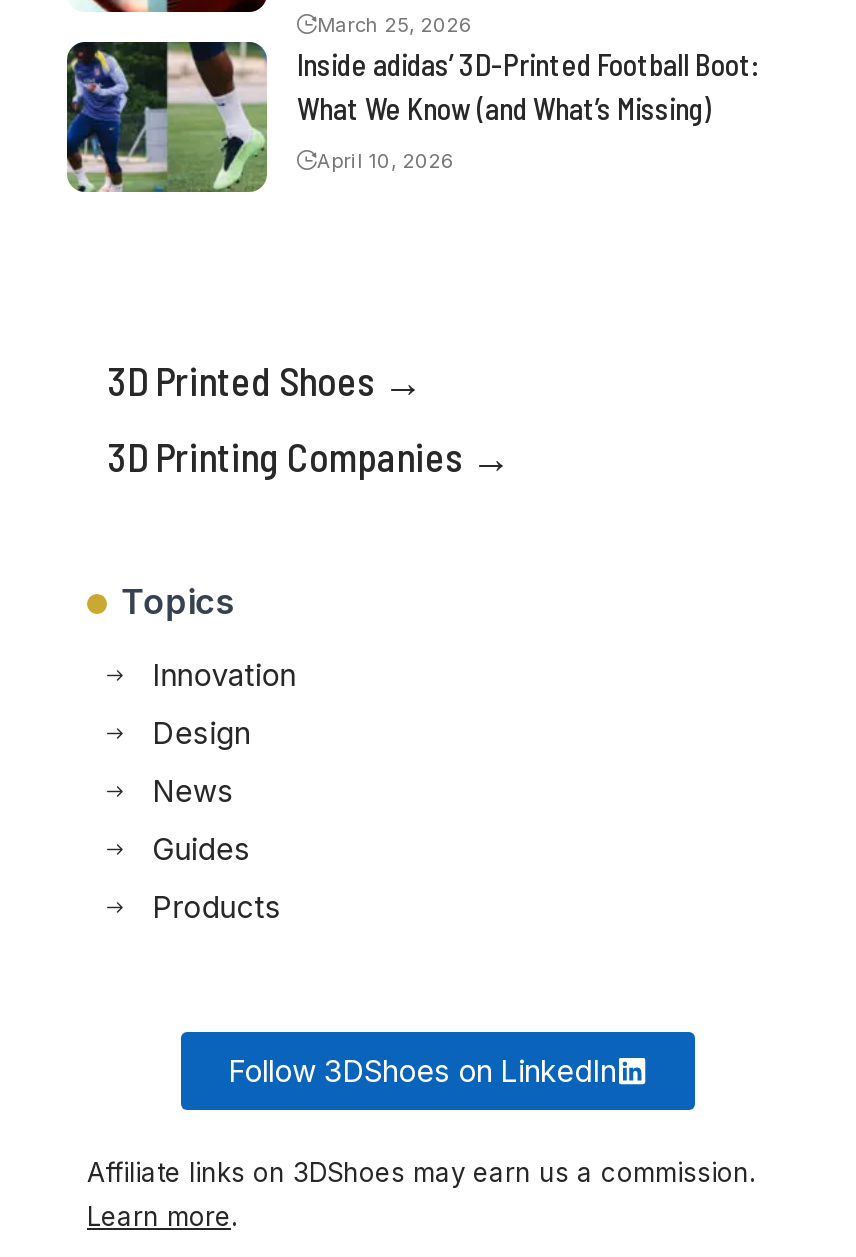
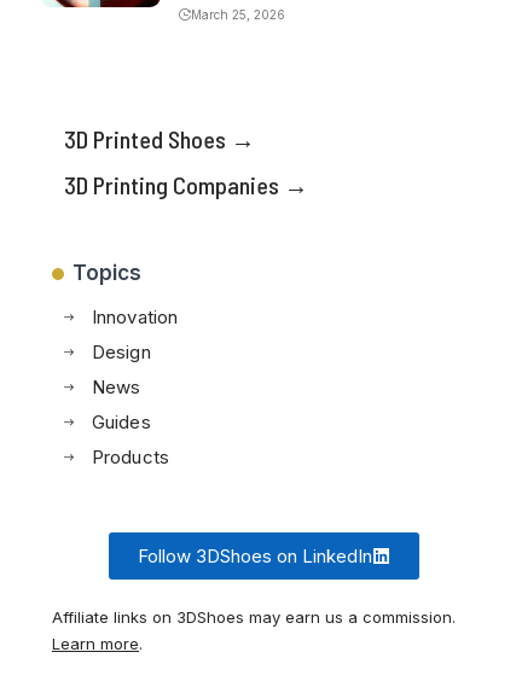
- [image]
- Inside adidas’ 3D-Printed Football Boot:
- What We Know (and What’s Missing)
- April 10, 2026
